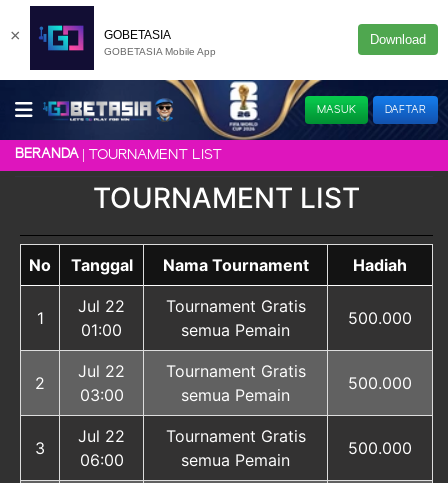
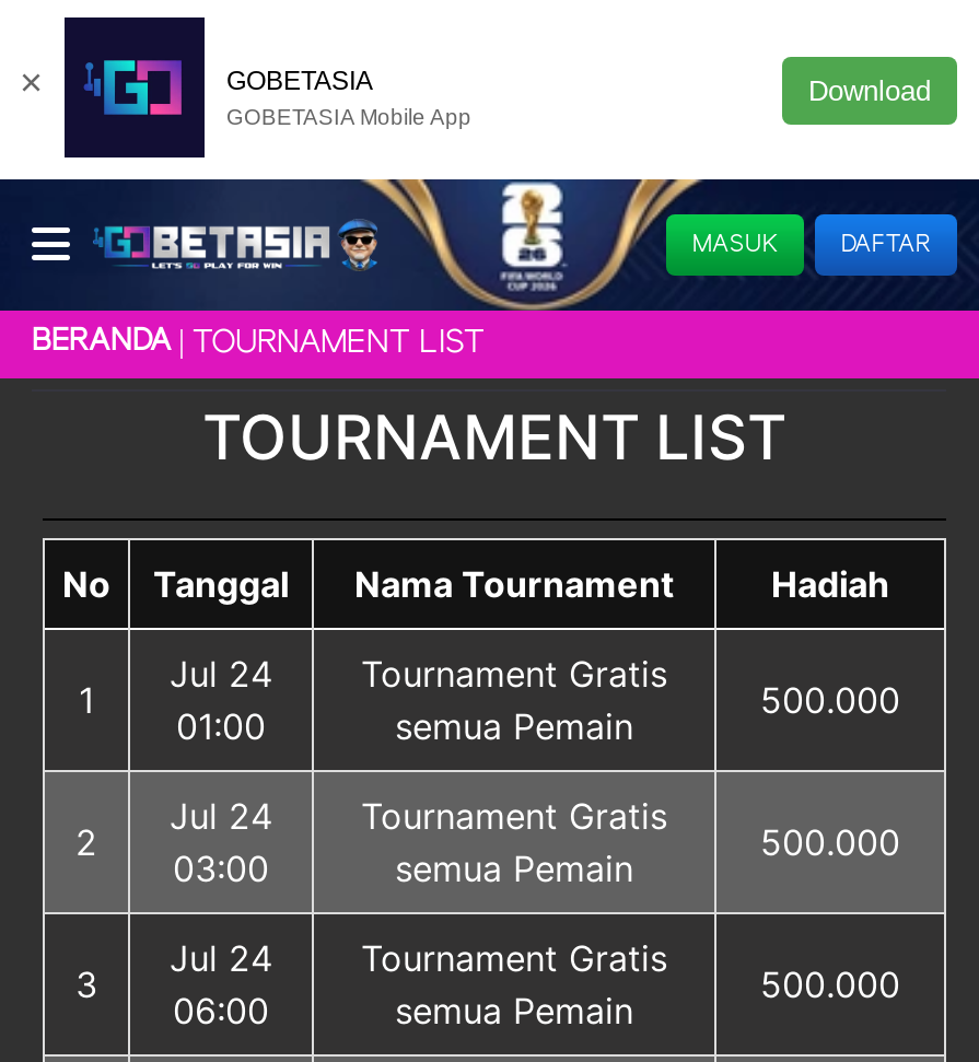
- Jul 22
+ Jul 24

- Jul 22
+ Jul 24

- Jul 22
+ Jul 24
